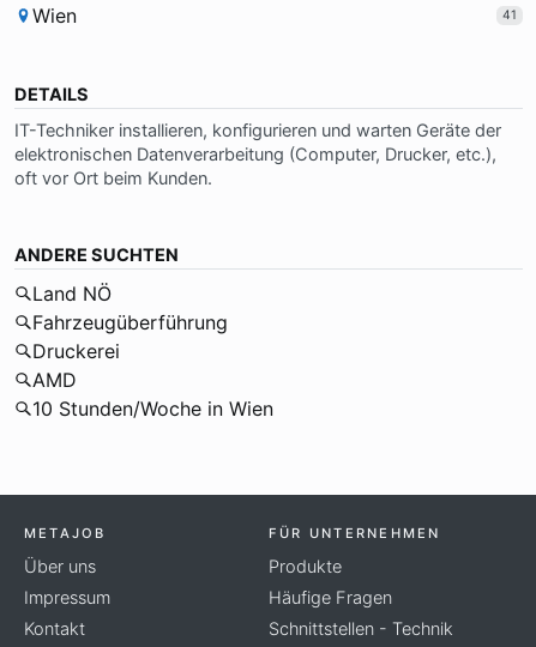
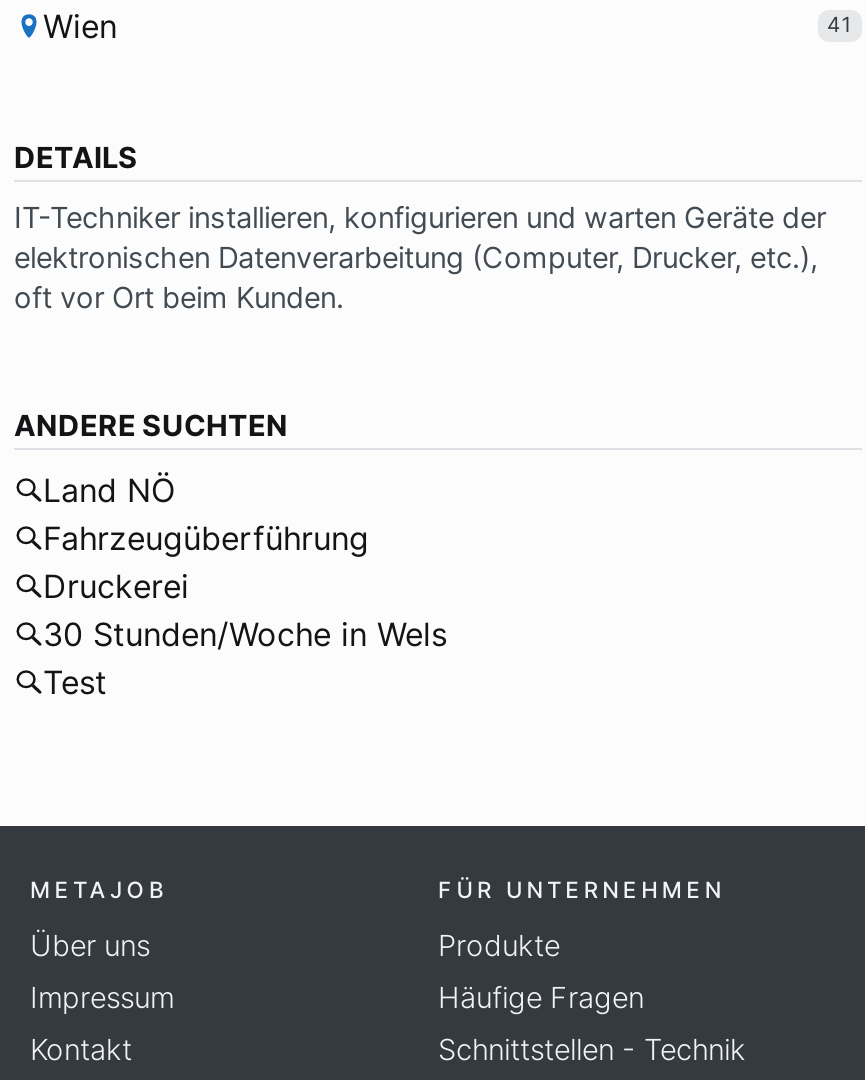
- AMD
- 10 Stunden/Woche in Wien
+ 30 Stunden/Woche in Wels
+ Test
